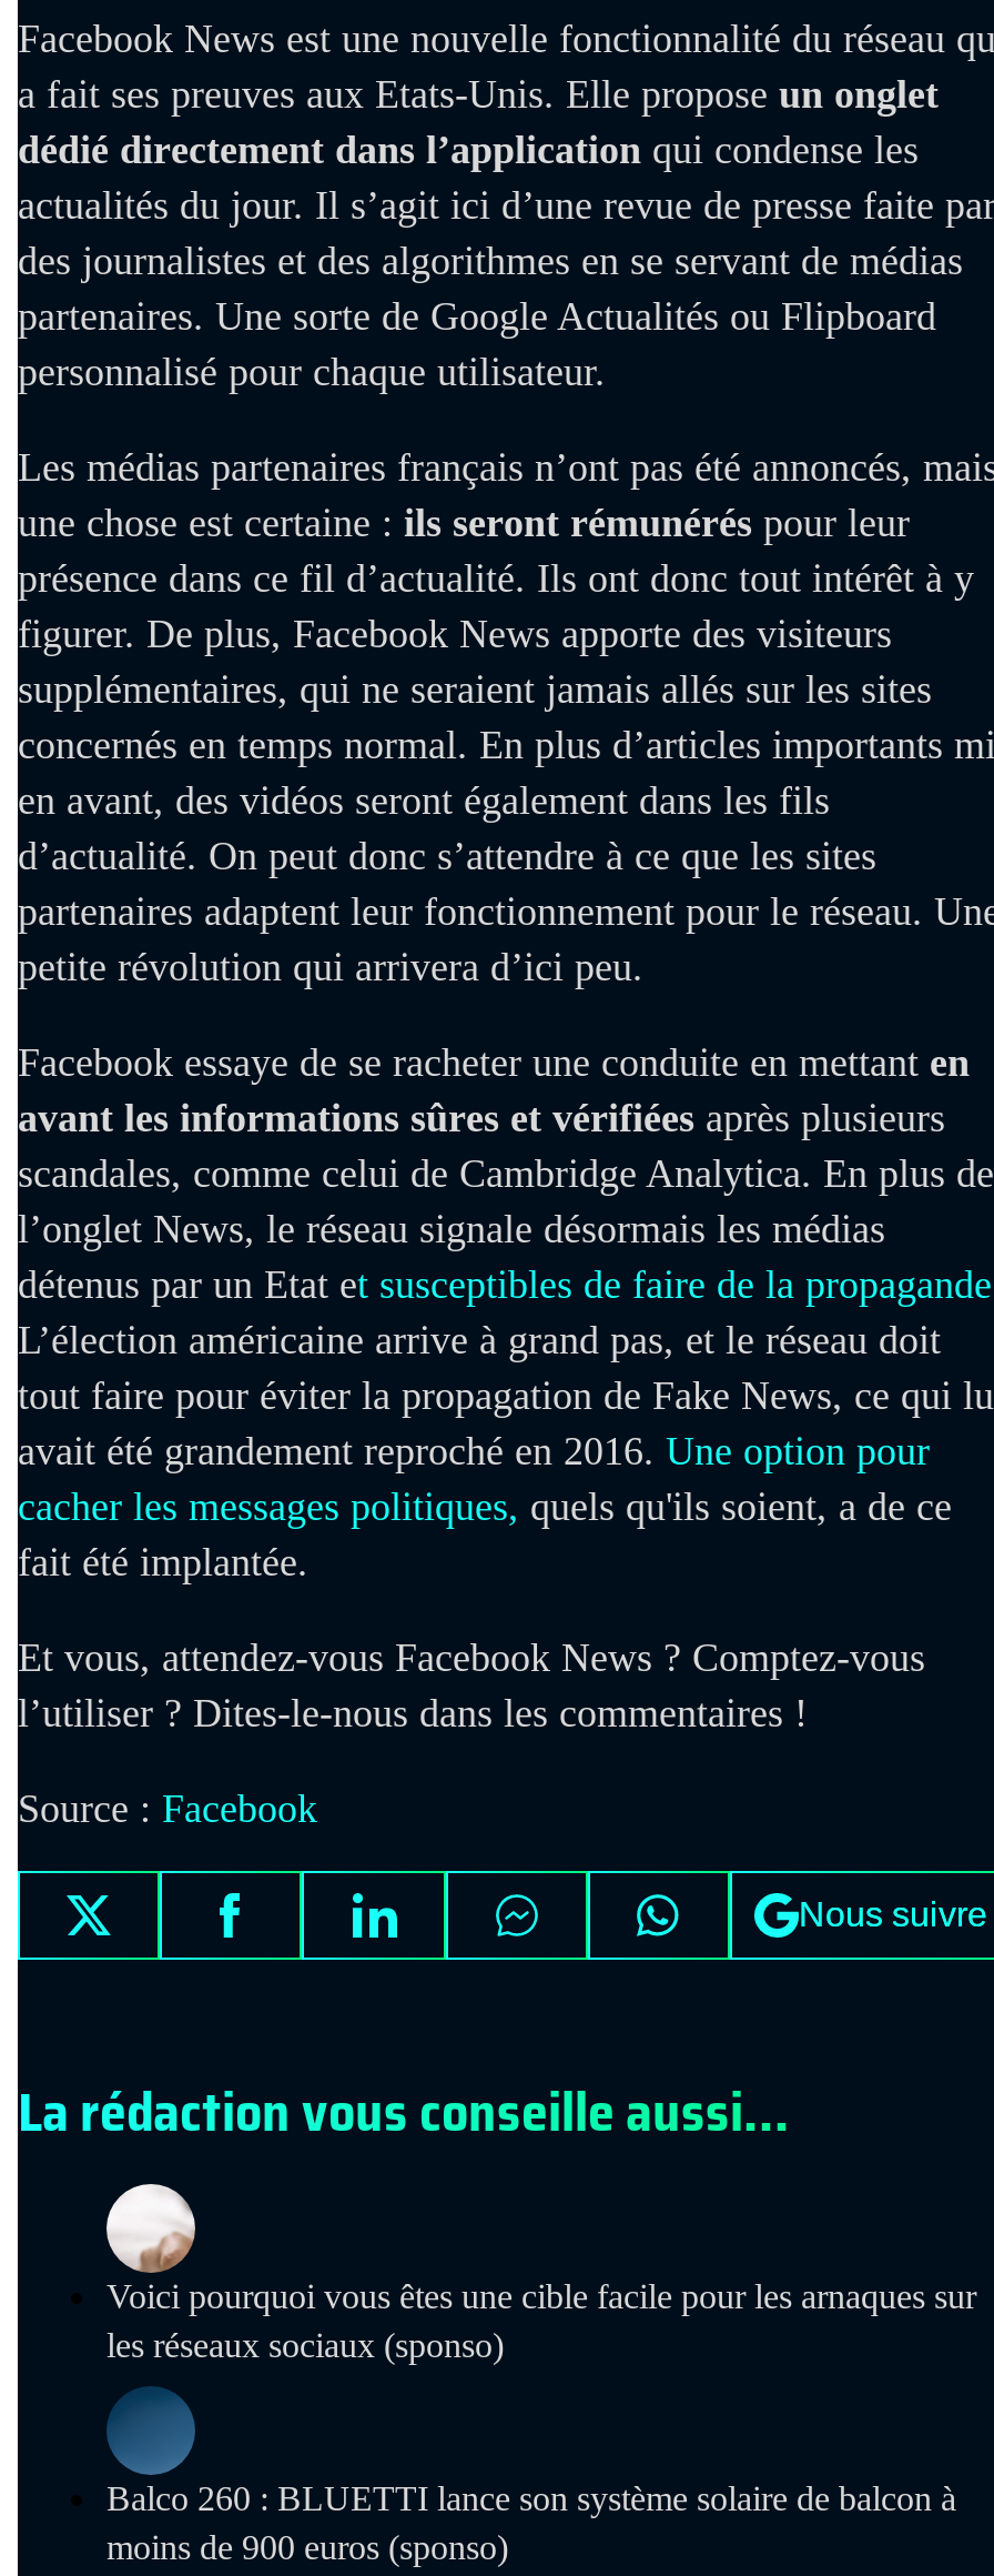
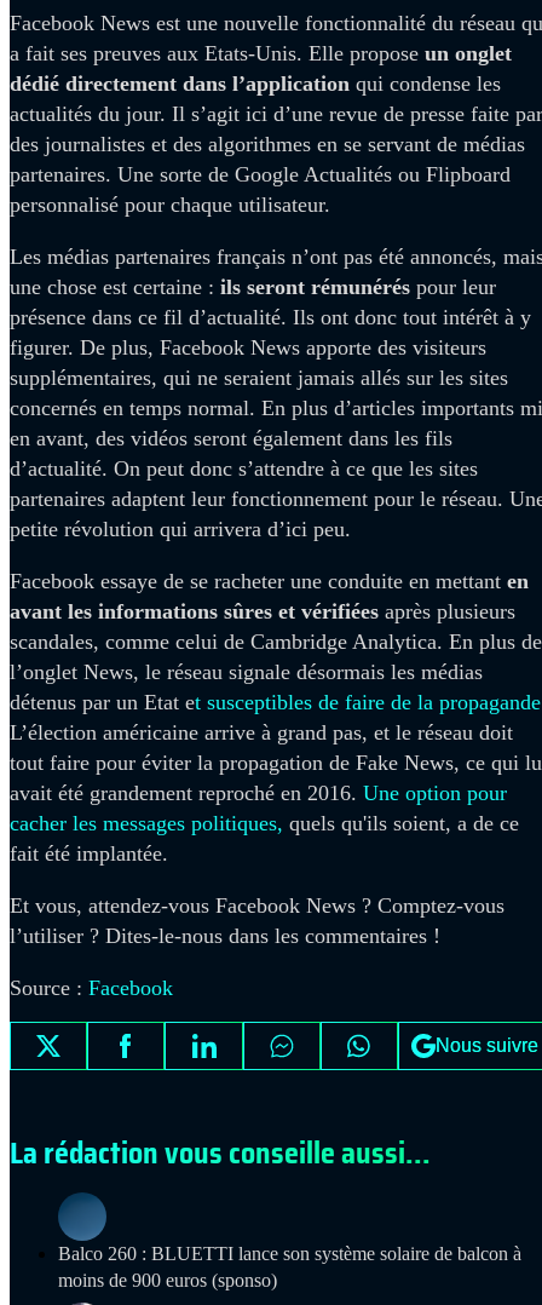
- [image]
- Voici pourquoi vous êtes une cible facile pour les arnaques sur
- les réseaux sociaux (sponso)
